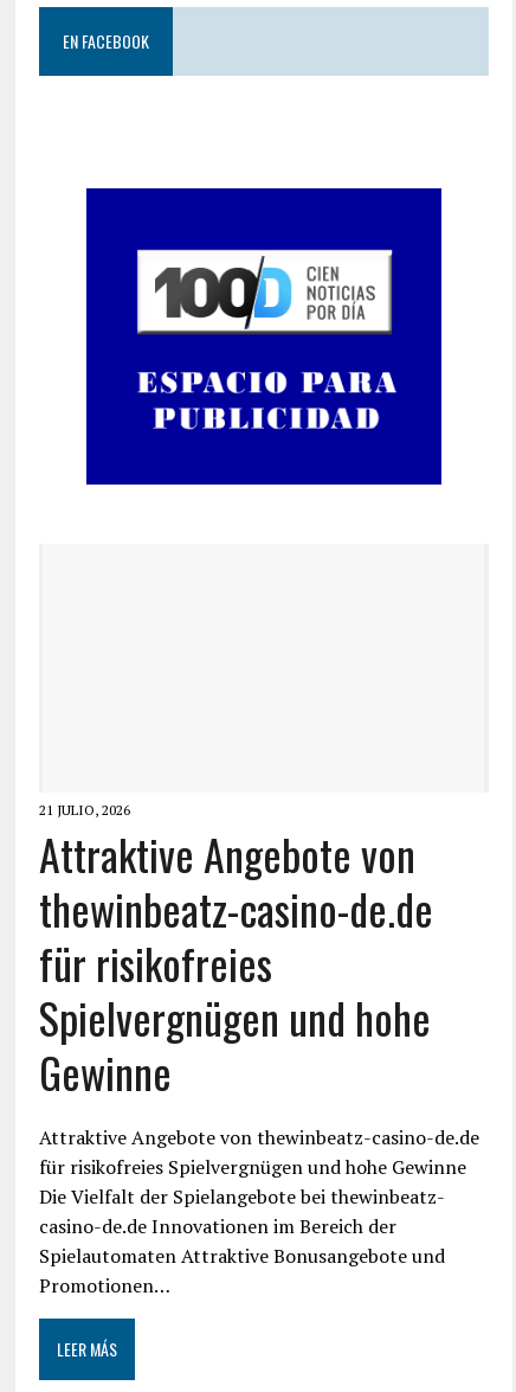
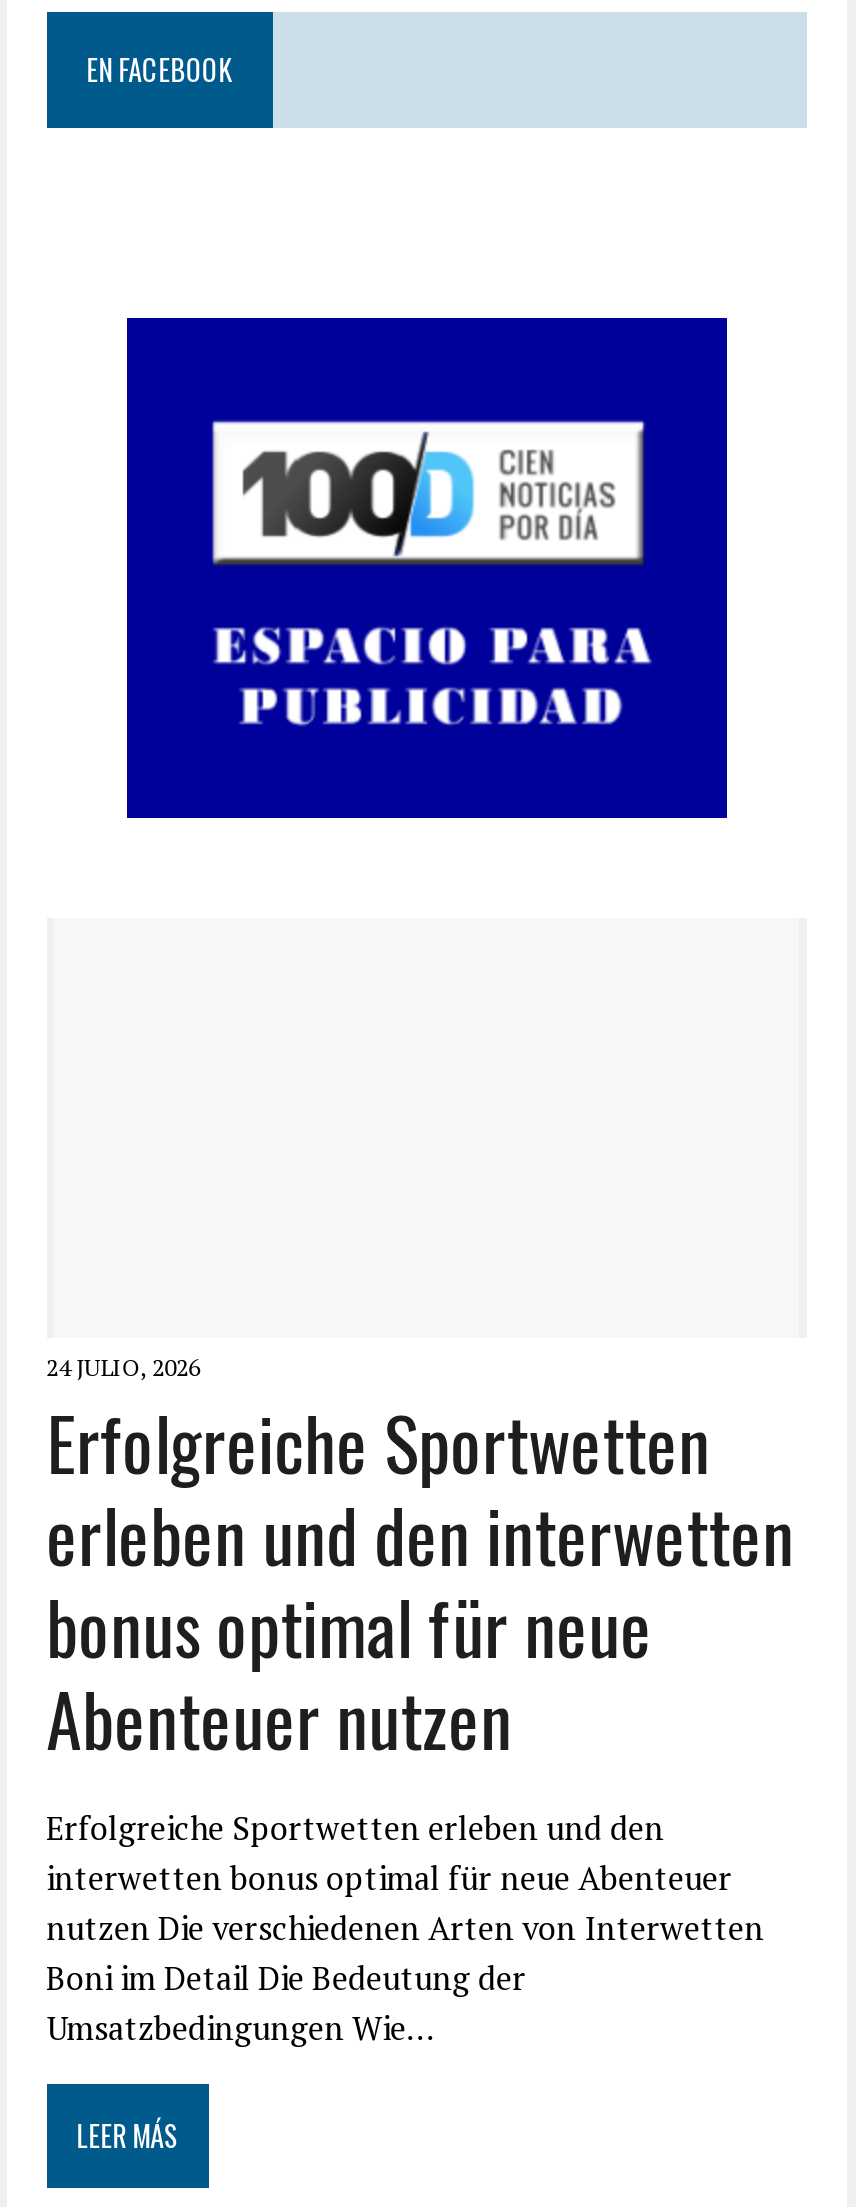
- 21 JULIO, 2026
- Attraktive Angebote von
- thewinbeatz-casino-de.de
- für risikofreies
- Spielvergnügen und hohe
- Gewinne
- Attraktive Angebote von thewinbeatz-casino-de.de
- für risikofreies Spielvergnügen und hohe Gewinne
- Die Vielfalt der Spielangebote bei thewinbeatz-
- casino-de.de Innovationen im Bereich der
- Spielautomaten Attraktive Bonusangebote und
- Promotionen…
+ 24 JULIO, 2026
+ Erfolgreiche Sportwetten
+ erleben und den interwetten
+ bonus optimal für neue
+ Abenteuer nutzen
+ Erfolgreiche Sportwetten erleben und den
+ interwetten bonus optimal für neue Abenteuer
+ nutzen Die verschiedenen Arten von Interwetten
+ Boni im Detail Die Bedeutung der
+ Umsatzbedingungen Wie…
